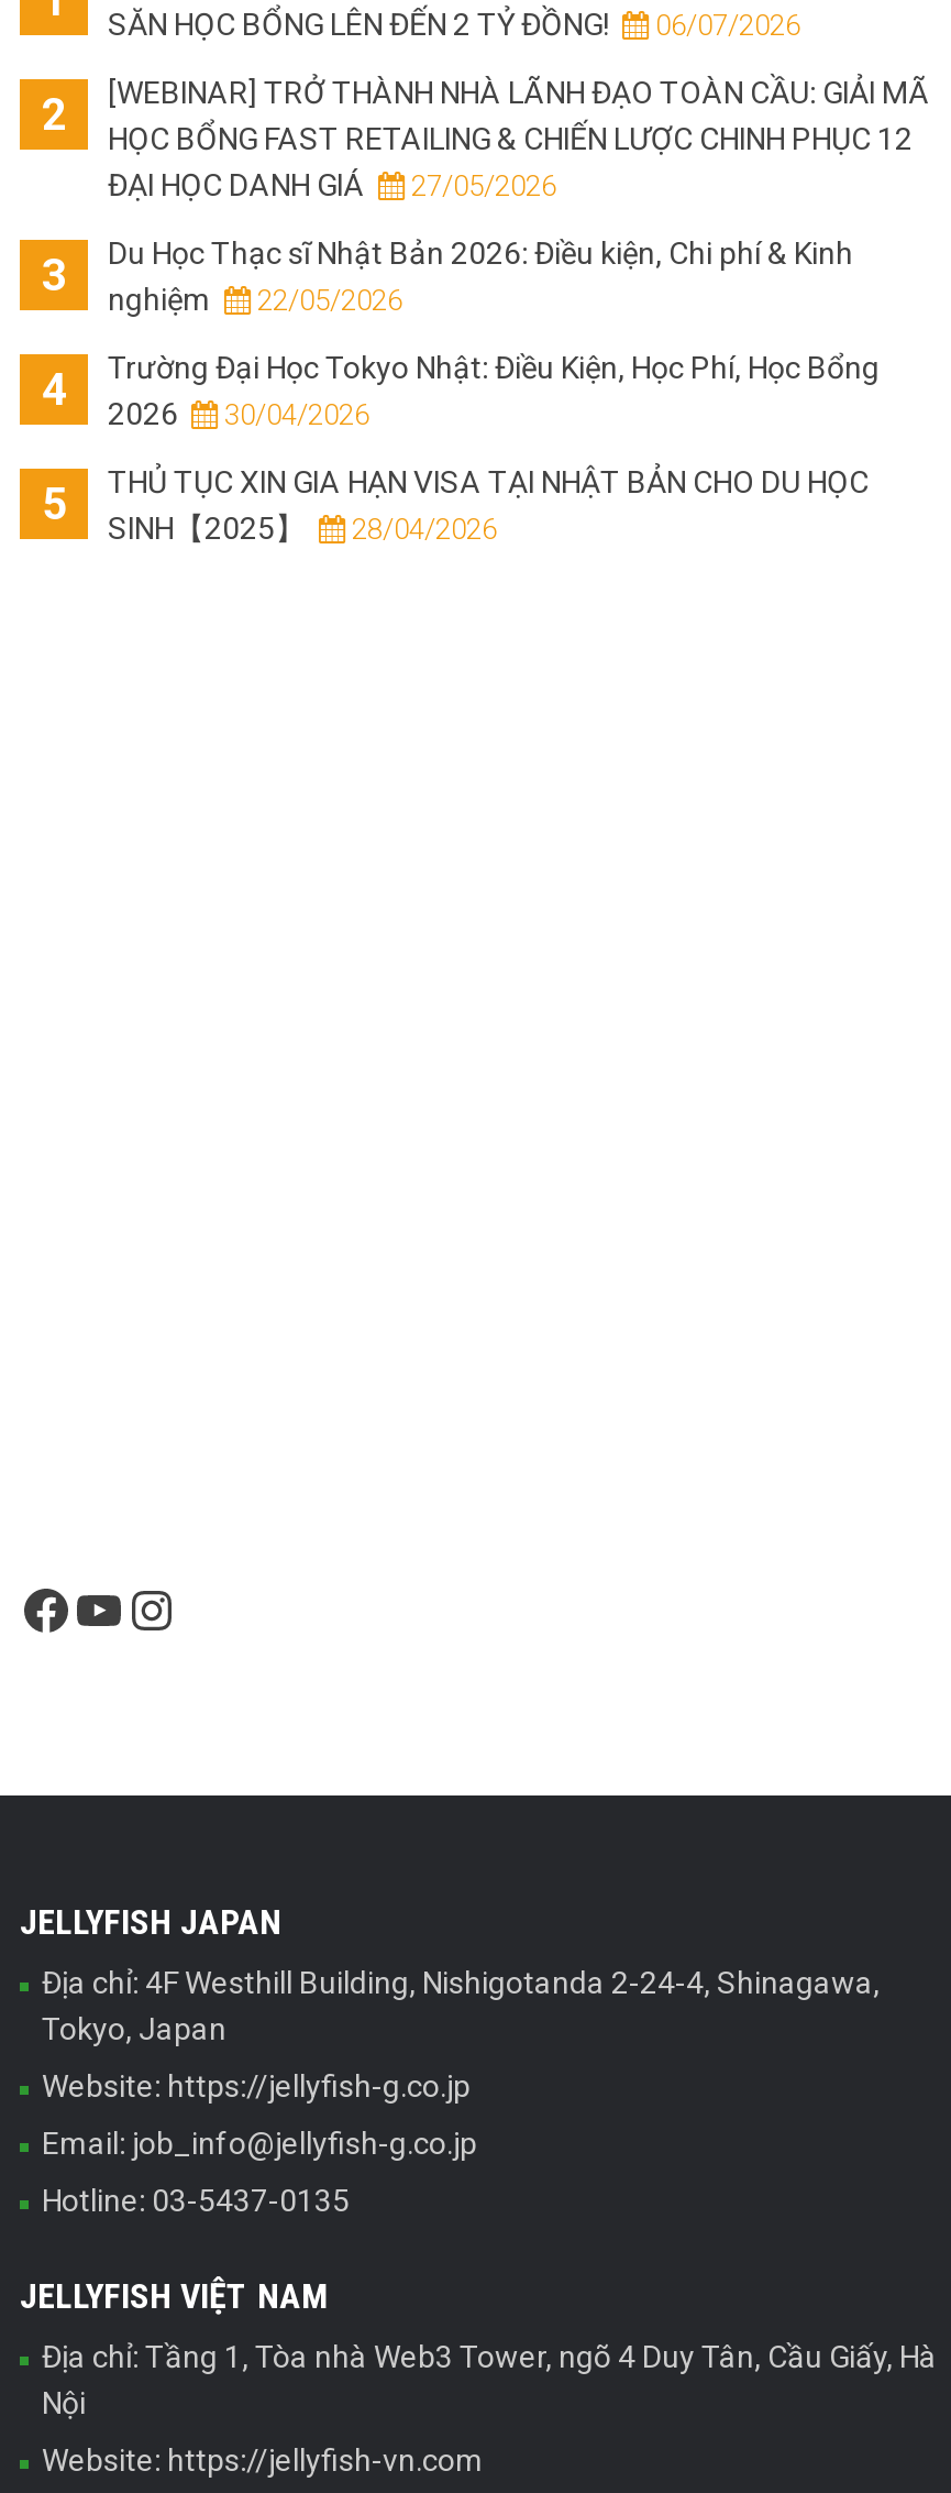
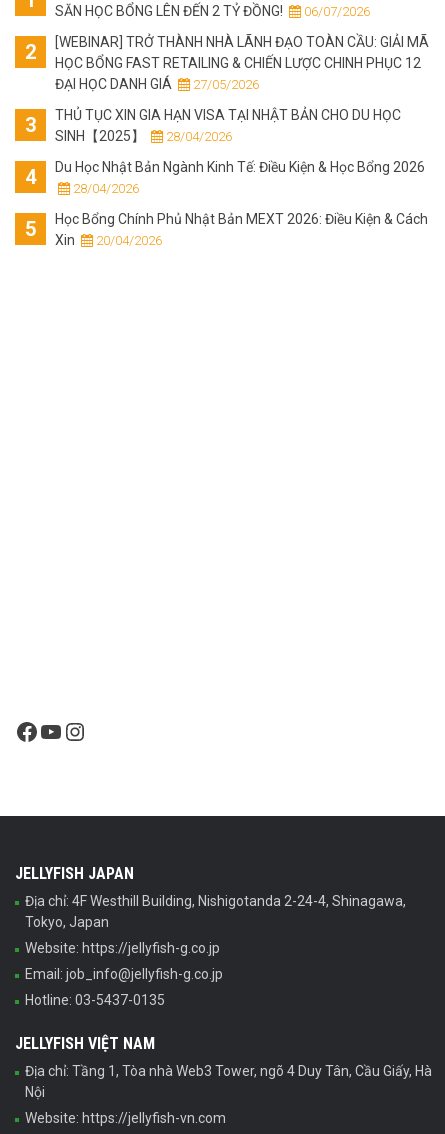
- Du Học Thạc sĩ Nhật Bản 2026: Điều kiện, Chi phí & Kinh
- nghiệm
- 22/05/2026
- Trường Đại Học Tokyo Nhật: Điều Kiện, Học Phí, Học Bổng
- 2026
- 30/04/2026

moved up: THỦ TỤC XIN GIA HẠN VISA TẠI NHẬT BẢN CHO DU HỌC | SINH【2025】 | 28/04/2026

+ Du Học Nhật Bản Ngành Kinh Tế: Điều Kiện & Học Bổng 2026
+ 28/04/2026
+ Học Bổng Chính Phủ Nhật Bản MEXT 2026: Điều Kiện & Cách
+ Xin
+ 20/04/2026
